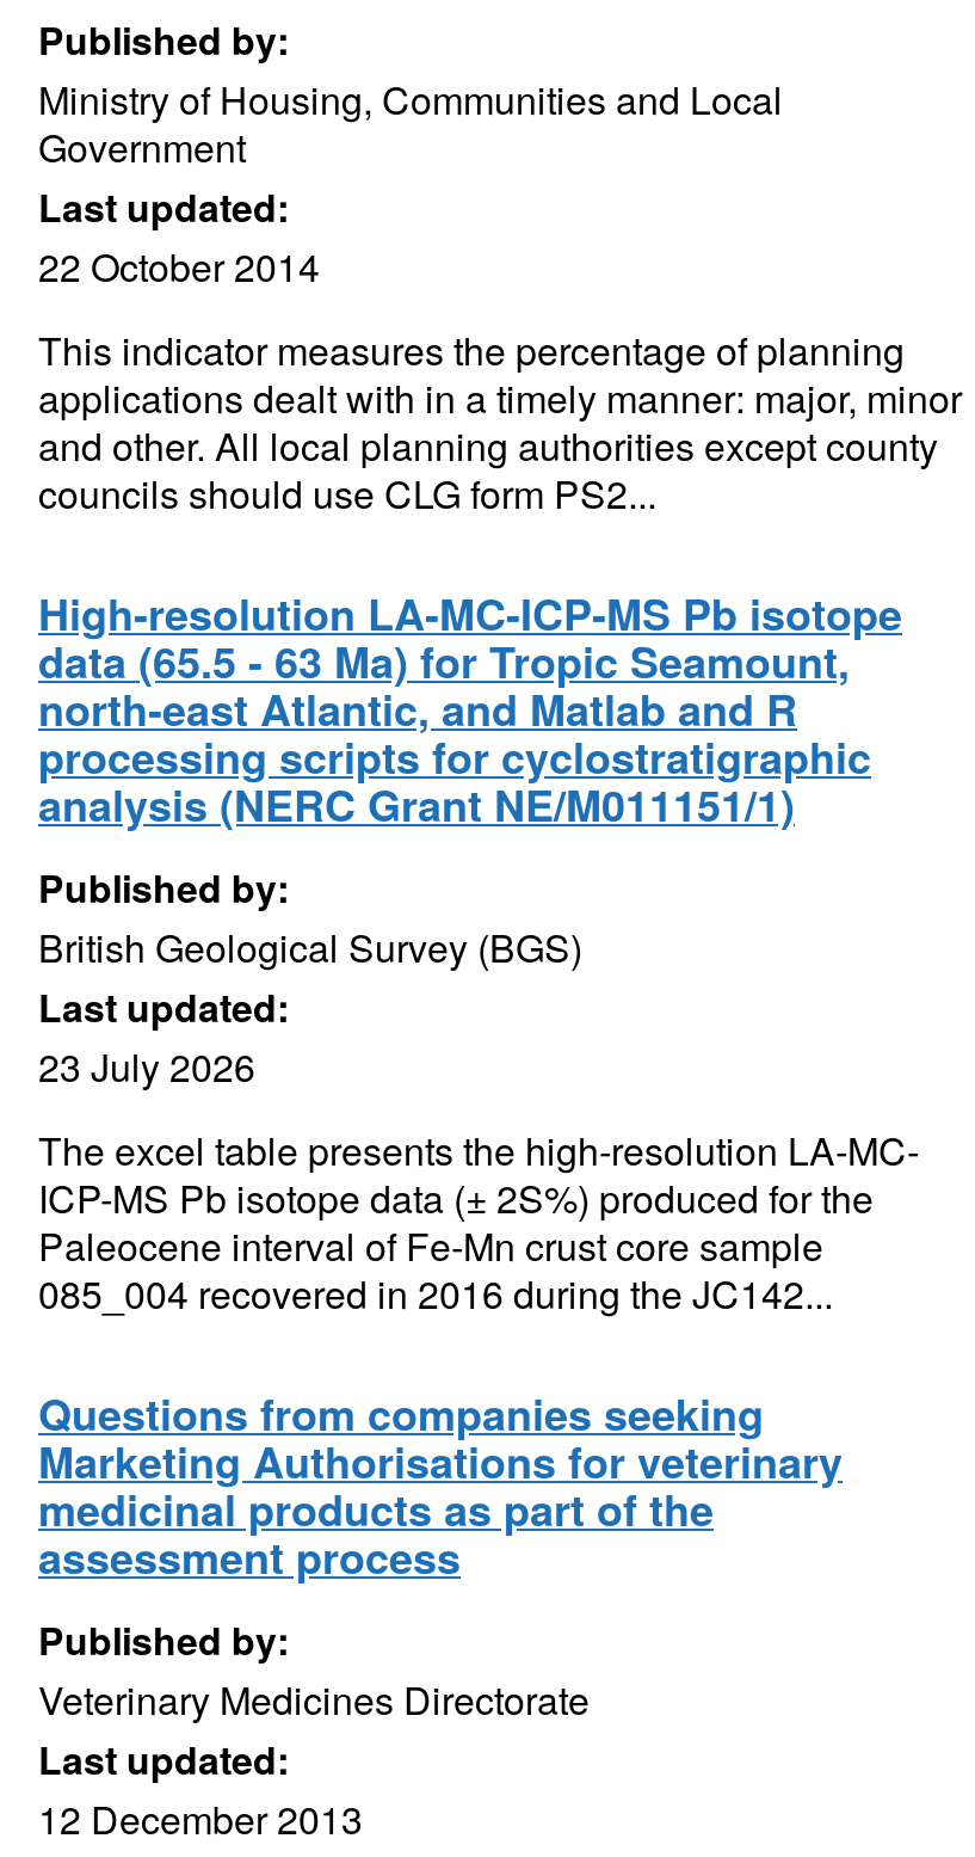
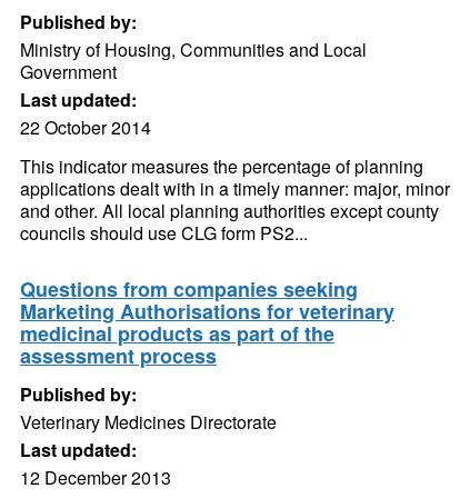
- High-resolution LA-MC-ICP-MS Pb isotope
- data (65.5 - 63 Ma) for Tropic Seamount,
- north-east Atlantic, and Matlab and R
- processing scripts for cyclostratigraphic
- analysis (NERC Grant NE/M011151/1)
- Published by:
- British Geological Survey (BGS)
- Last updated:
- 23 July 2026
- The excel table presents the high-resolution LA-MC-
- ICP-MS Pb isotope data (± 2S%) produced for the
- Paleocene interval of Fe-Mn crust core sample
- 085_004 recovered in 2016 during the JC142...
